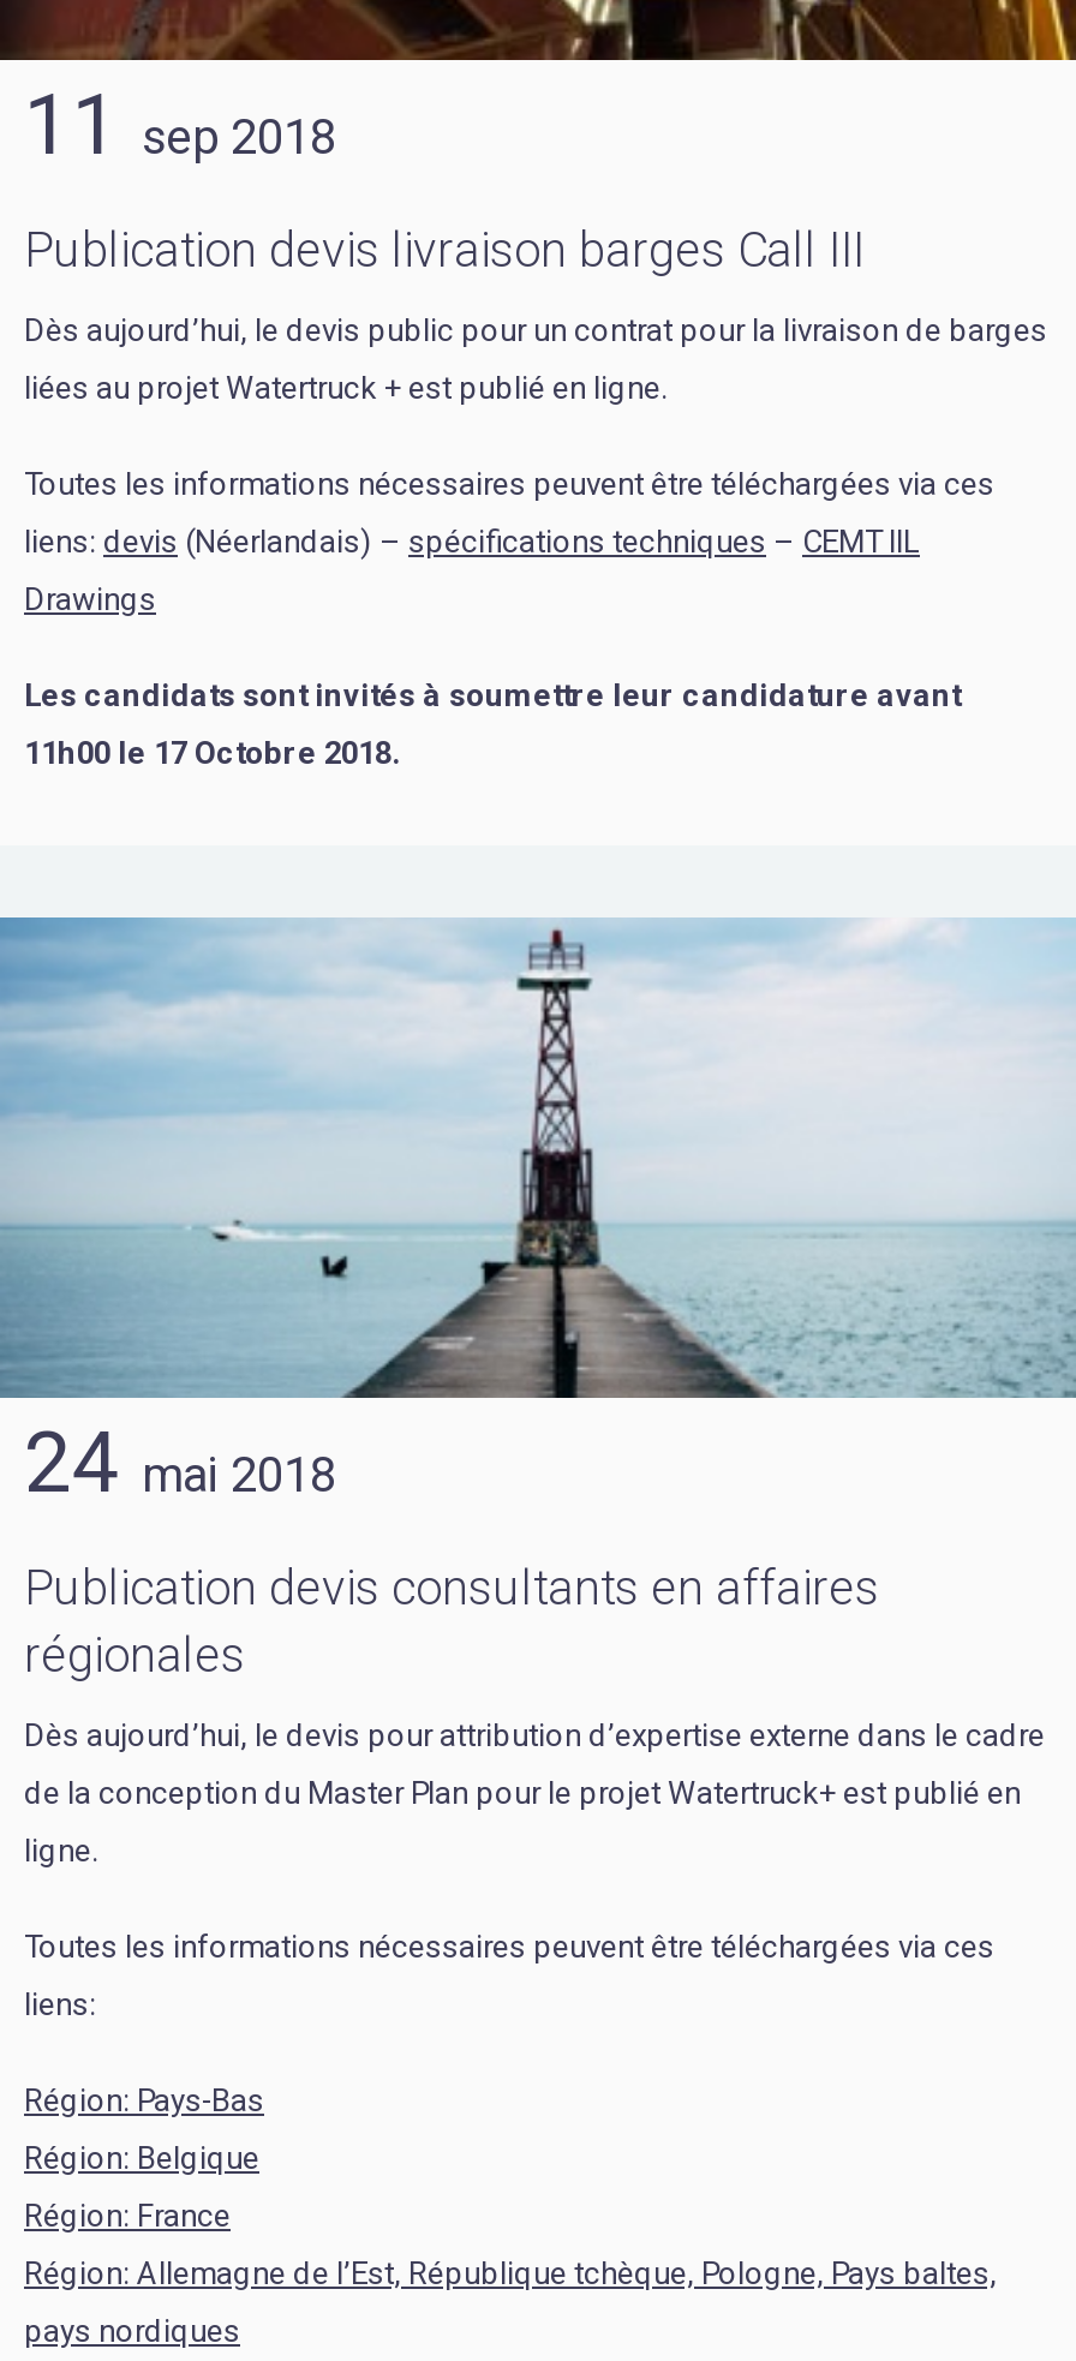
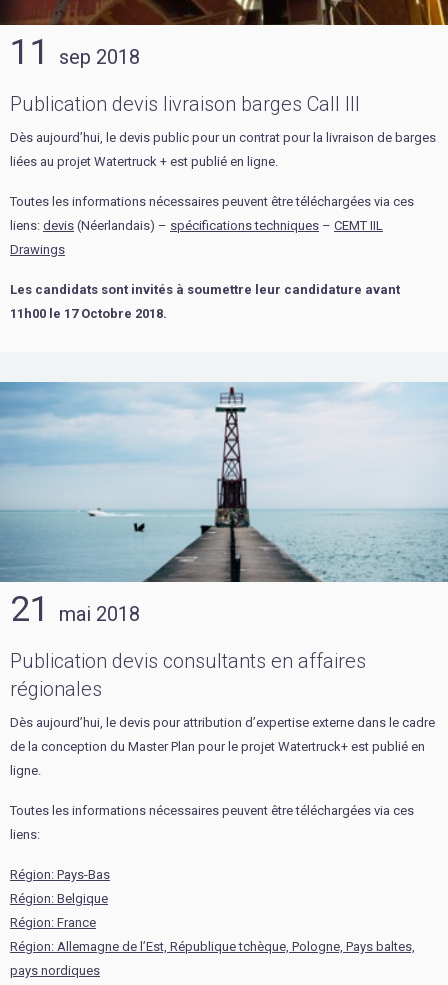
- 24 mai 2018
+ 21 mai 2018
